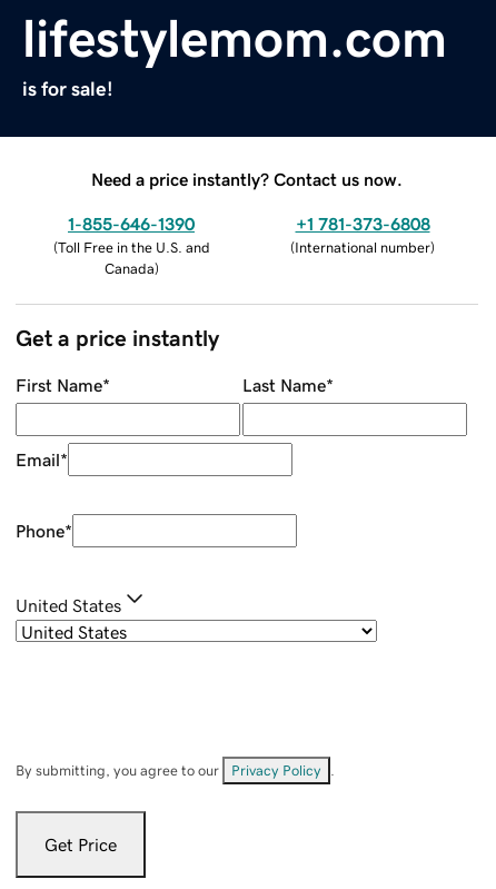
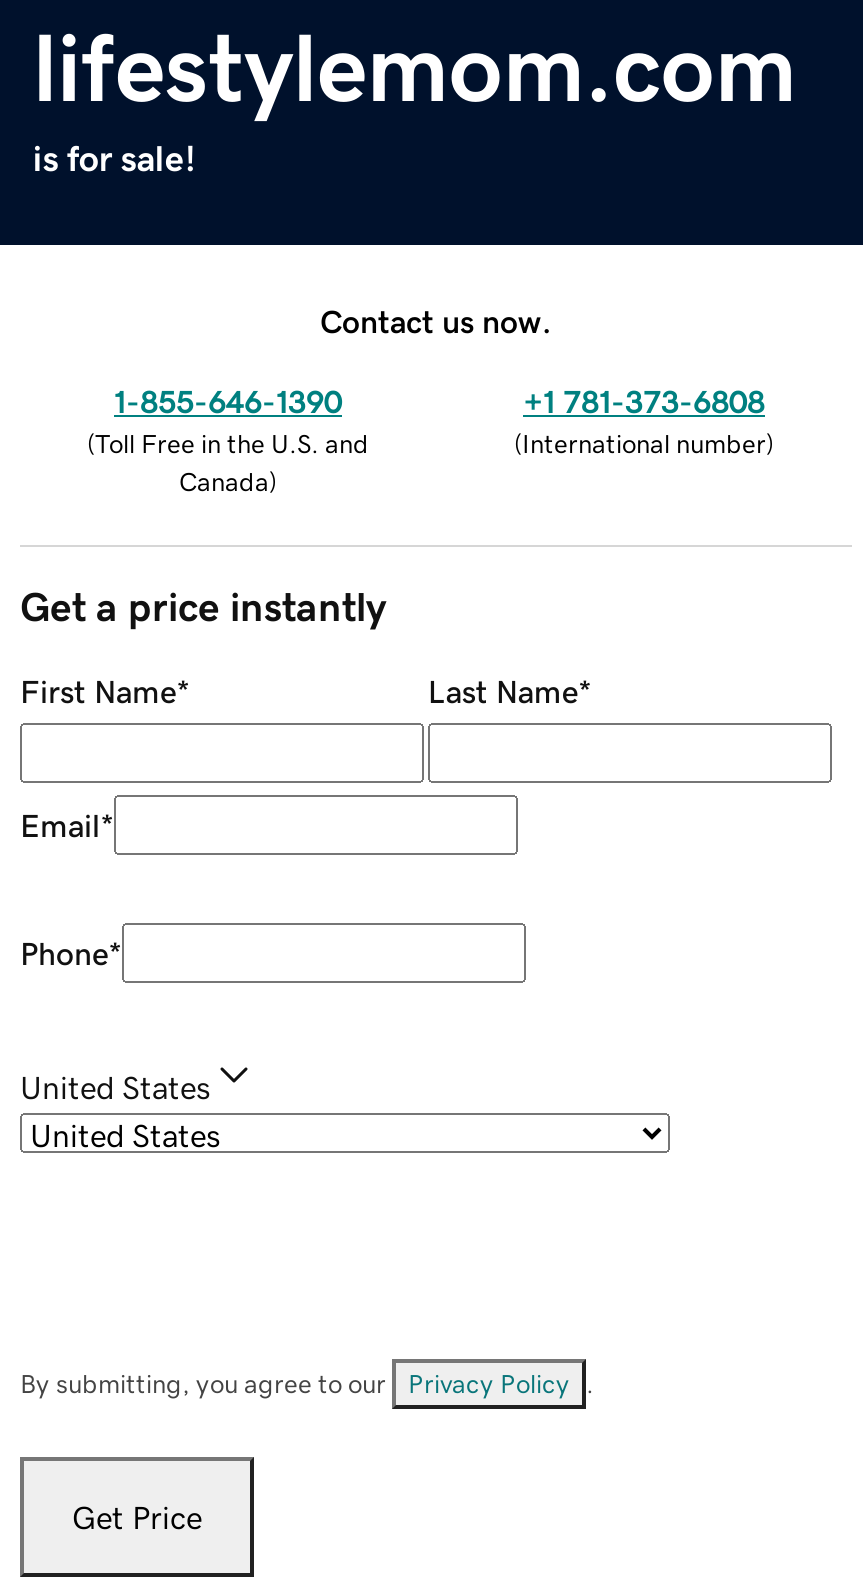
- Need a price instantly? Contact us now.
+ Contact us now.
